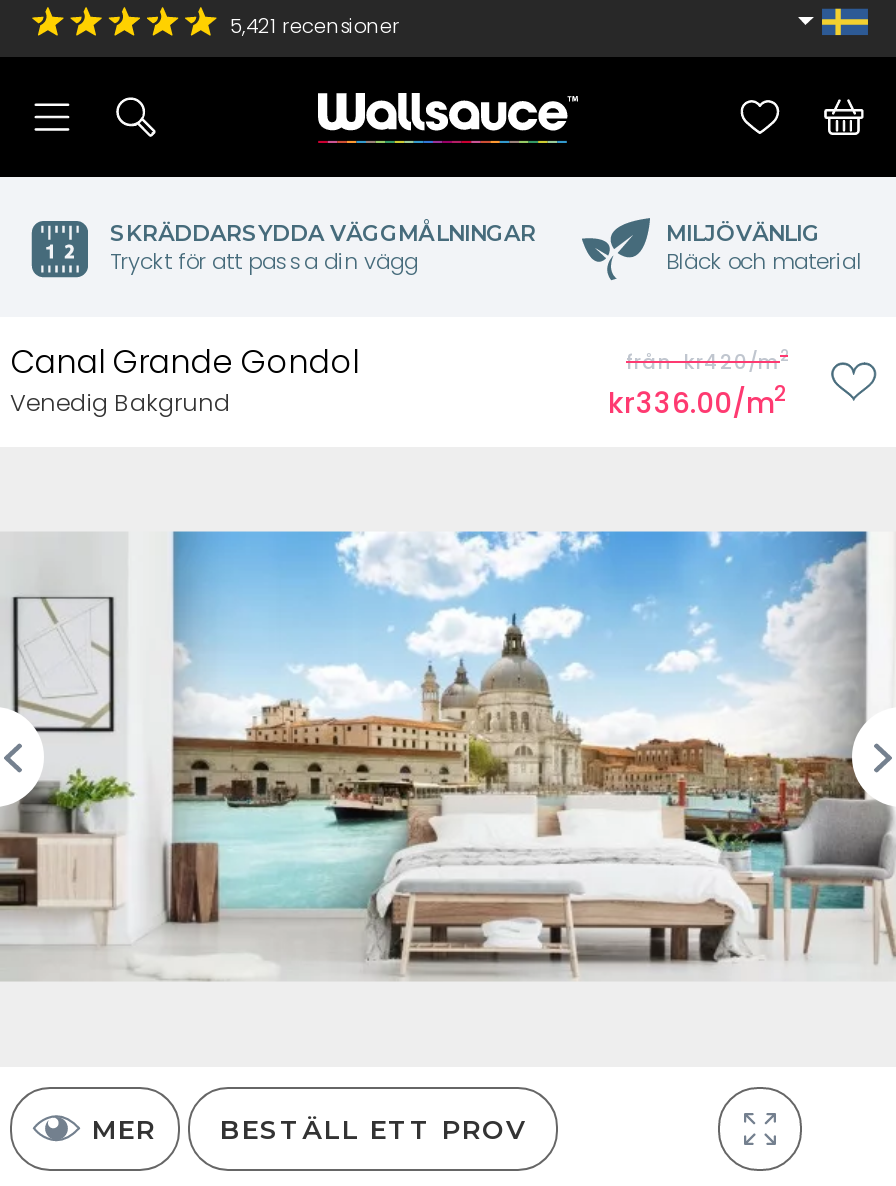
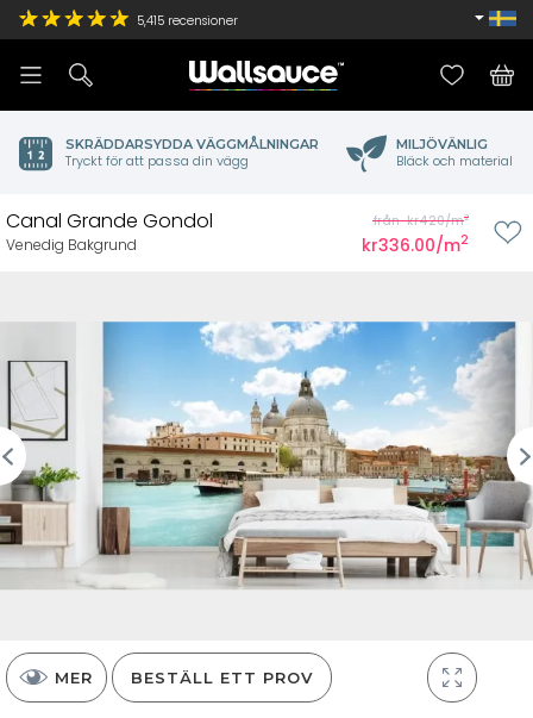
- 5,421 recensioner
+ 5,415 recensioner
